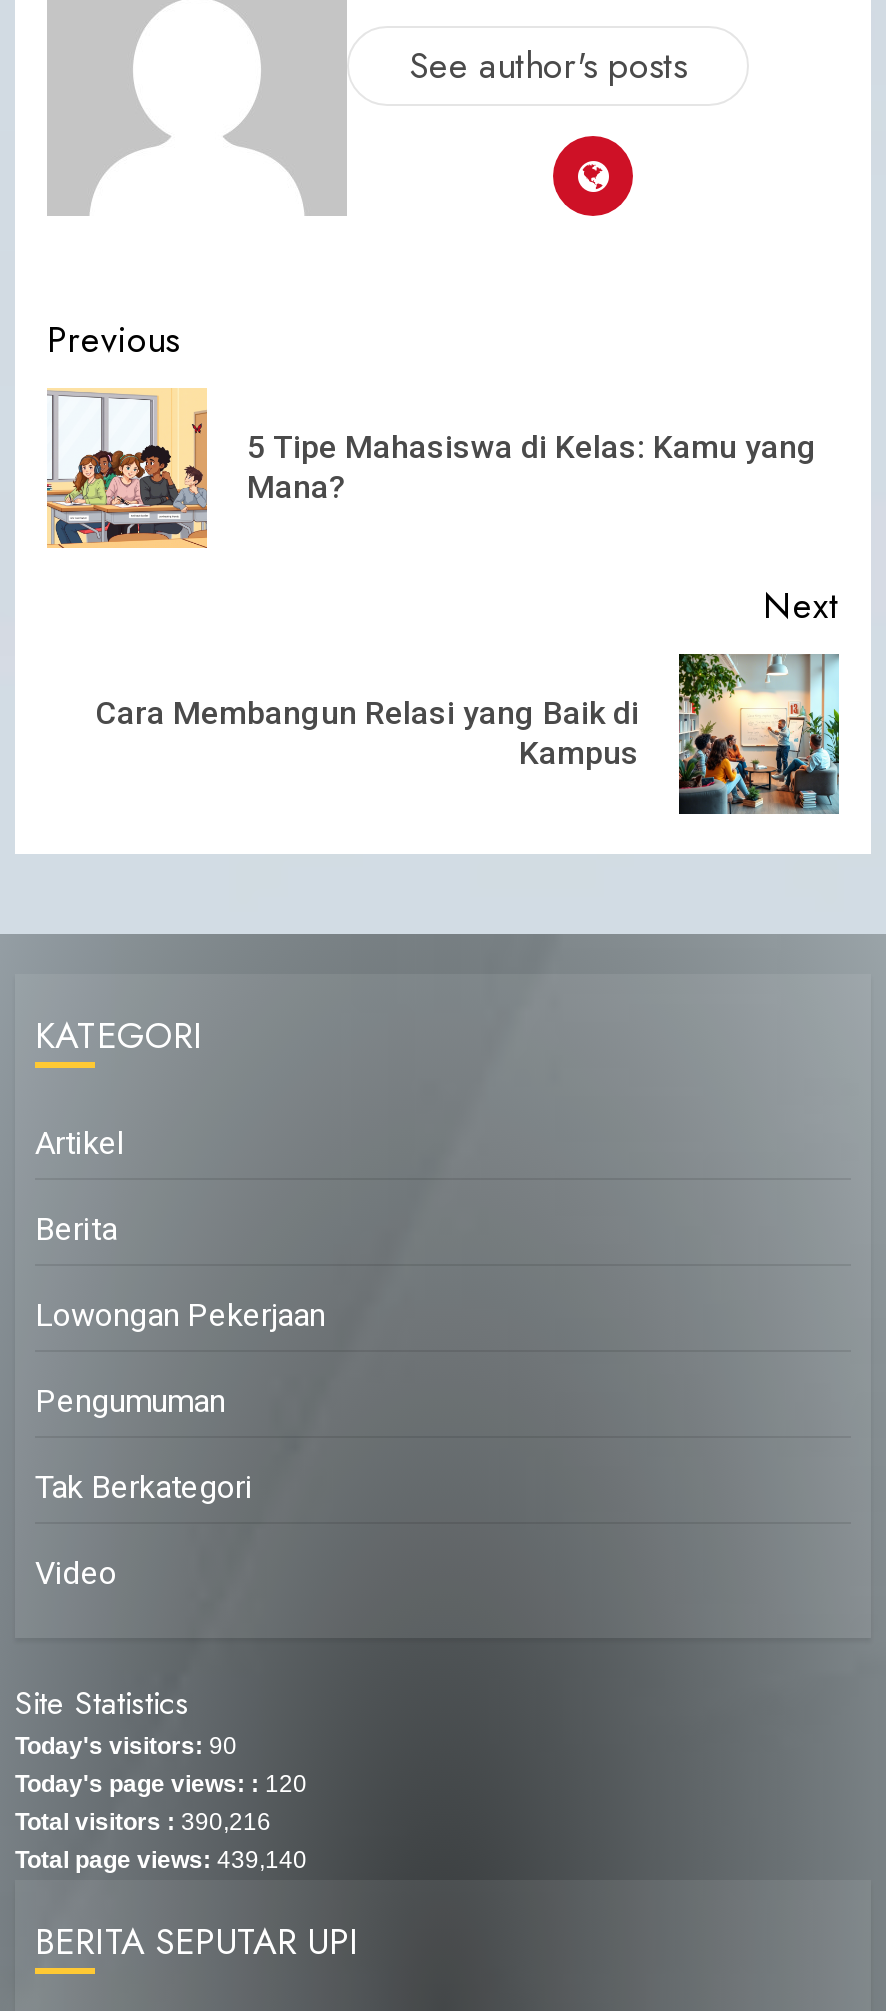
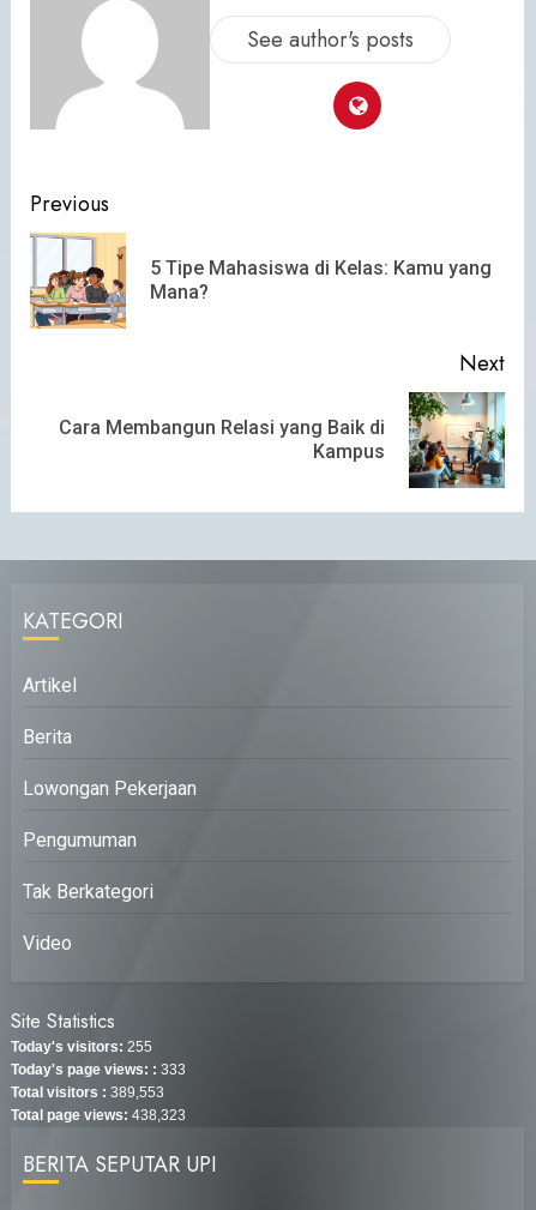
- Today's visitors: 90
+ Today's visitors: 255

- Today's page views: : 120
+ Today's page views: : 333

- Total visitors : 390,216
+ Total visitors : 389,553

- Total page views: 439,140
+ Total page views: 438,323
